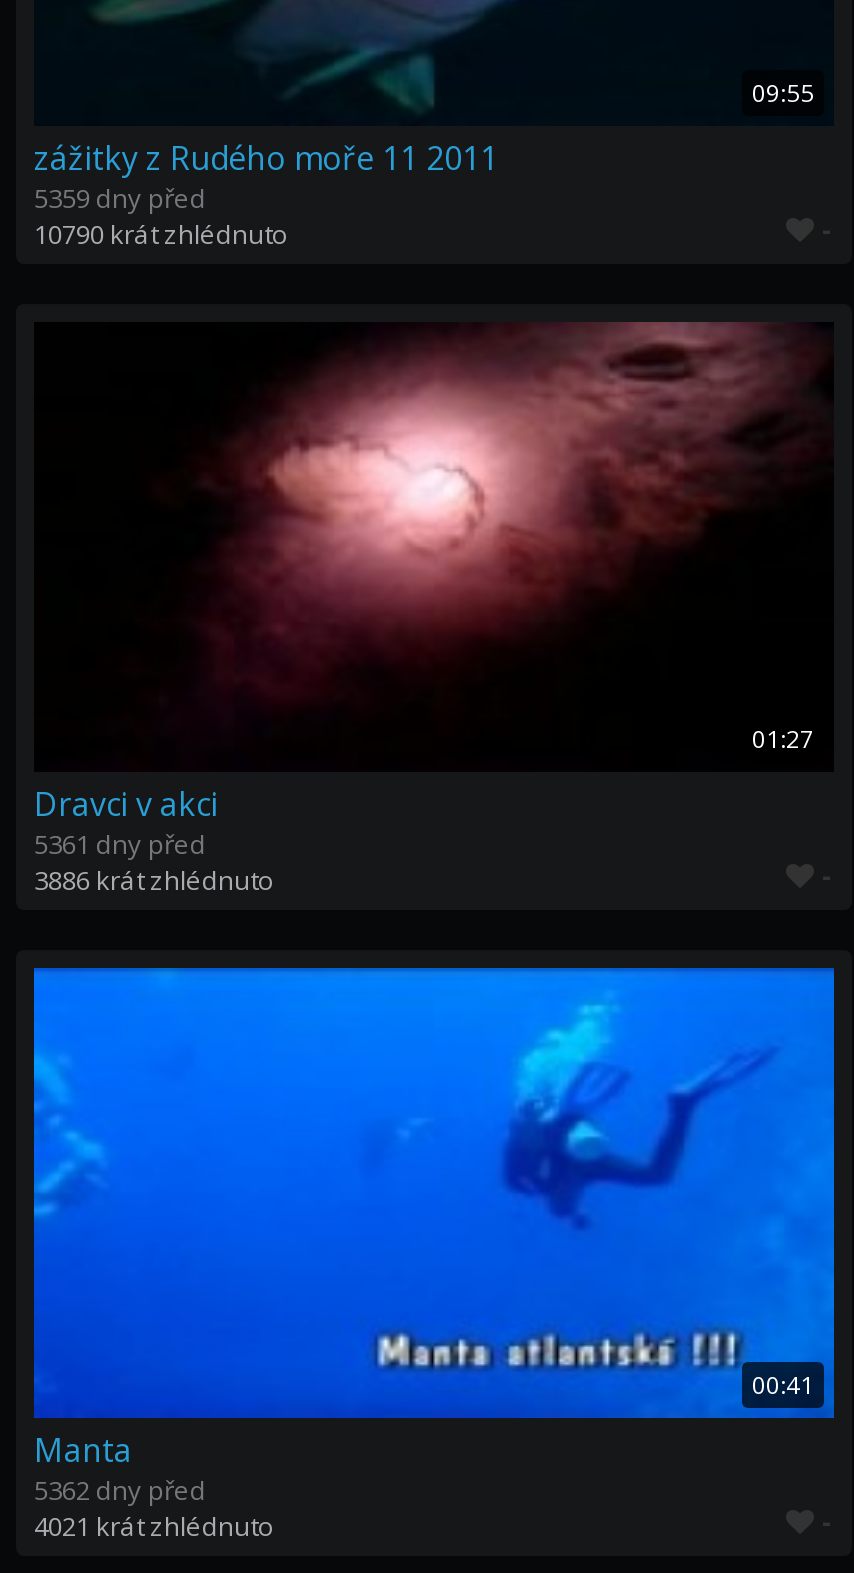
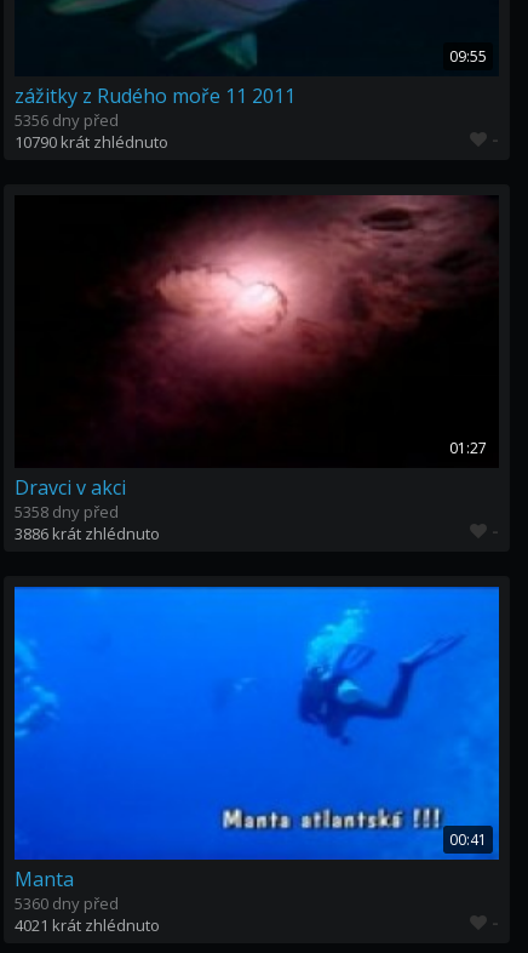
- 5359 dny před
+ 5356 dny před

- 5361 dny před
+ 5358 dny před

- 5362 dny před
+ 5360 dny před
